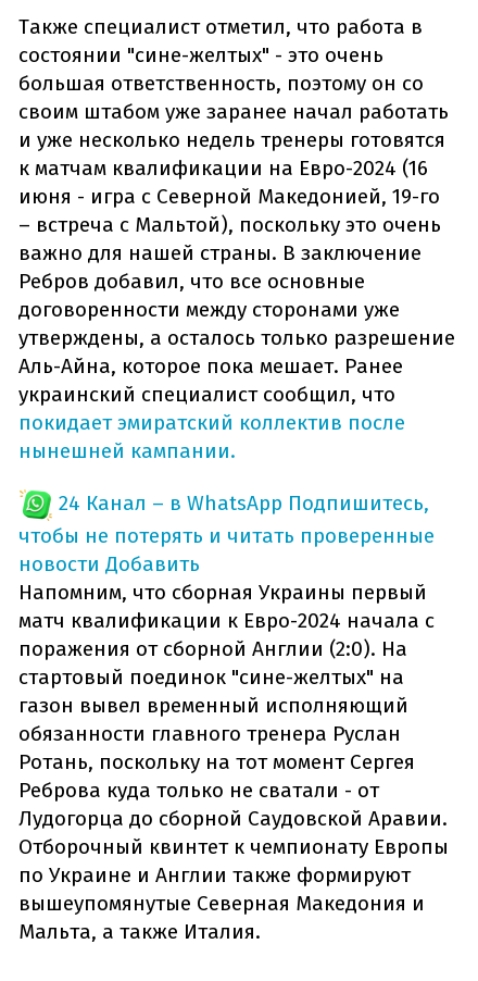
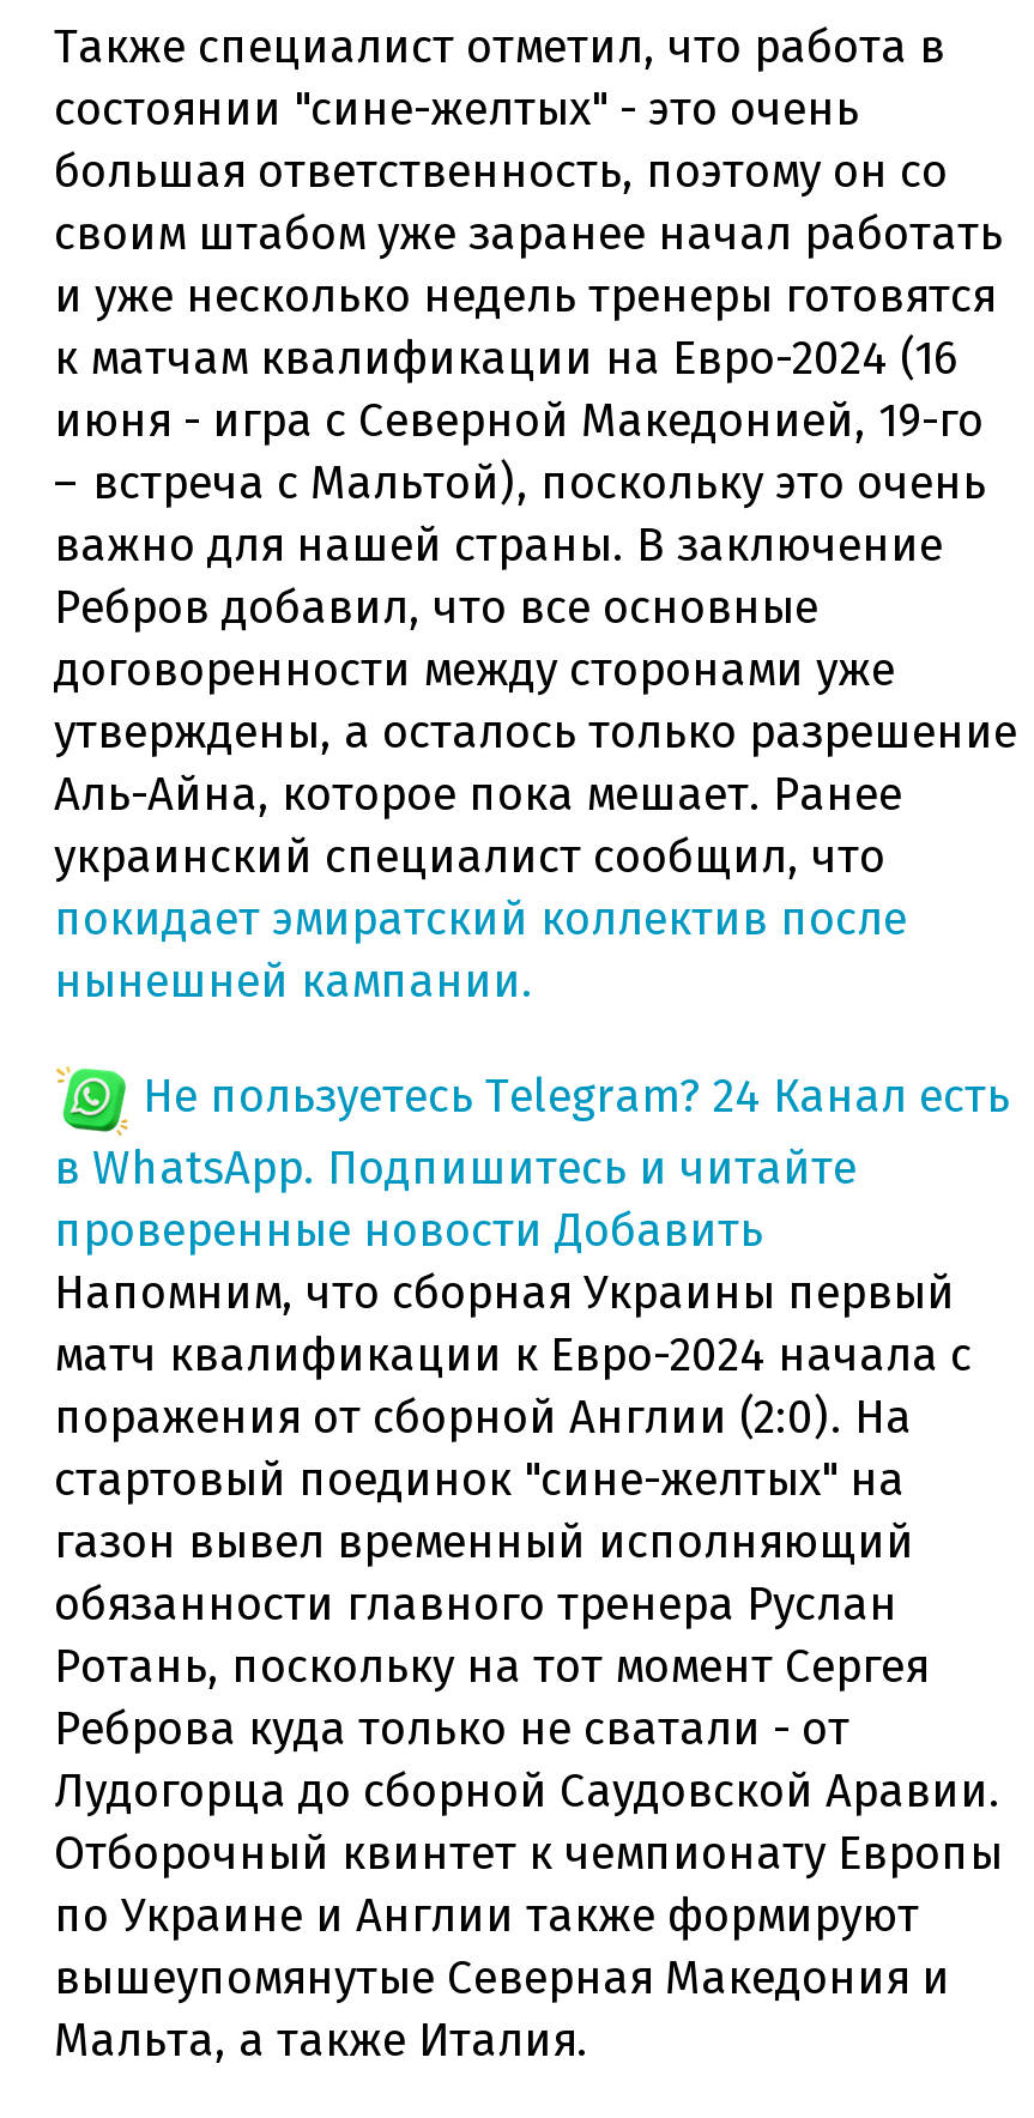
- 24 Канал – в WhatsApp Подпишитесь,
- чтобы не потерять и читать проверенные
- новости Добавить
+ Не пользуетесь Telegram? 24 Канал есть
+ в WhatsApp. Подпишитесь и читайте
+ проверенные новости Добавить
